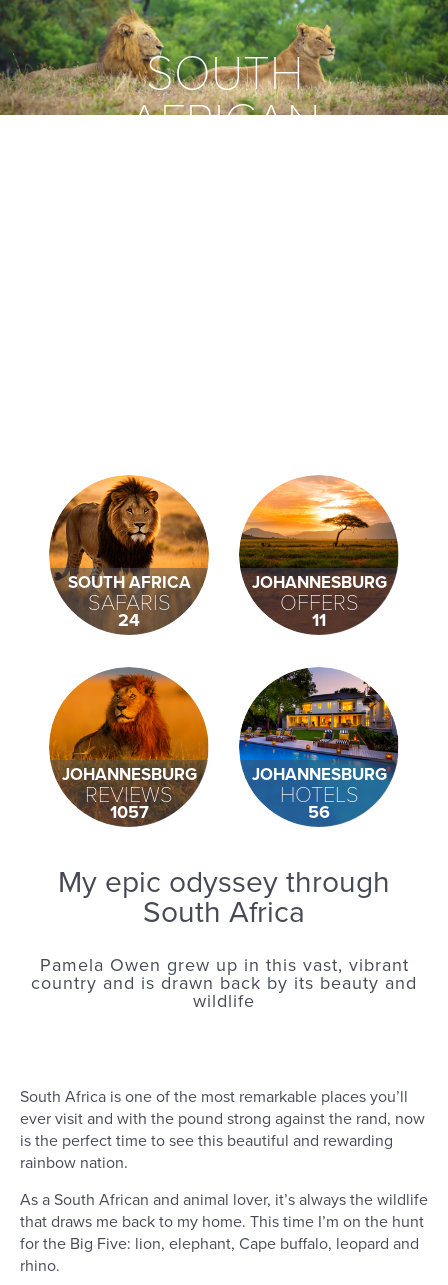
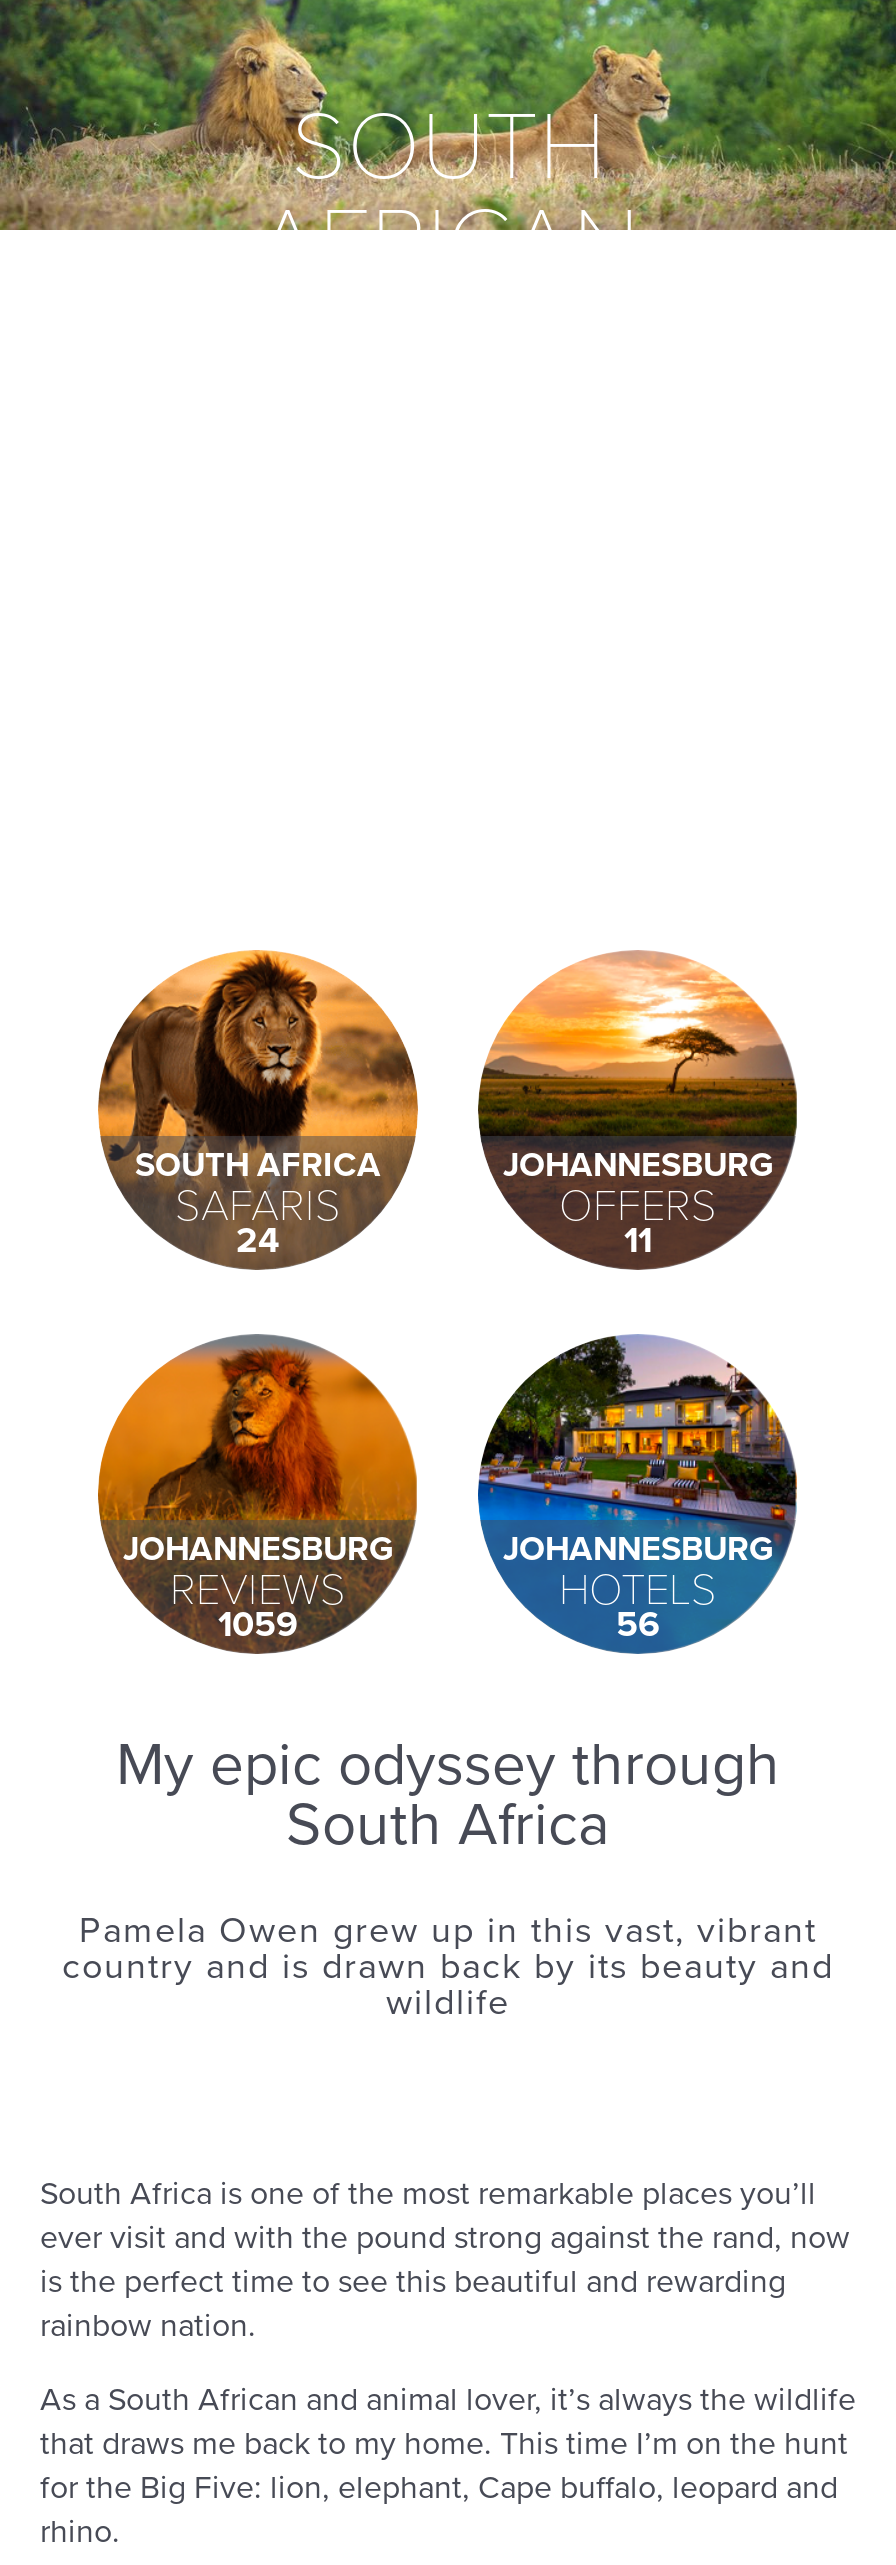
- 1057
+ 1059
